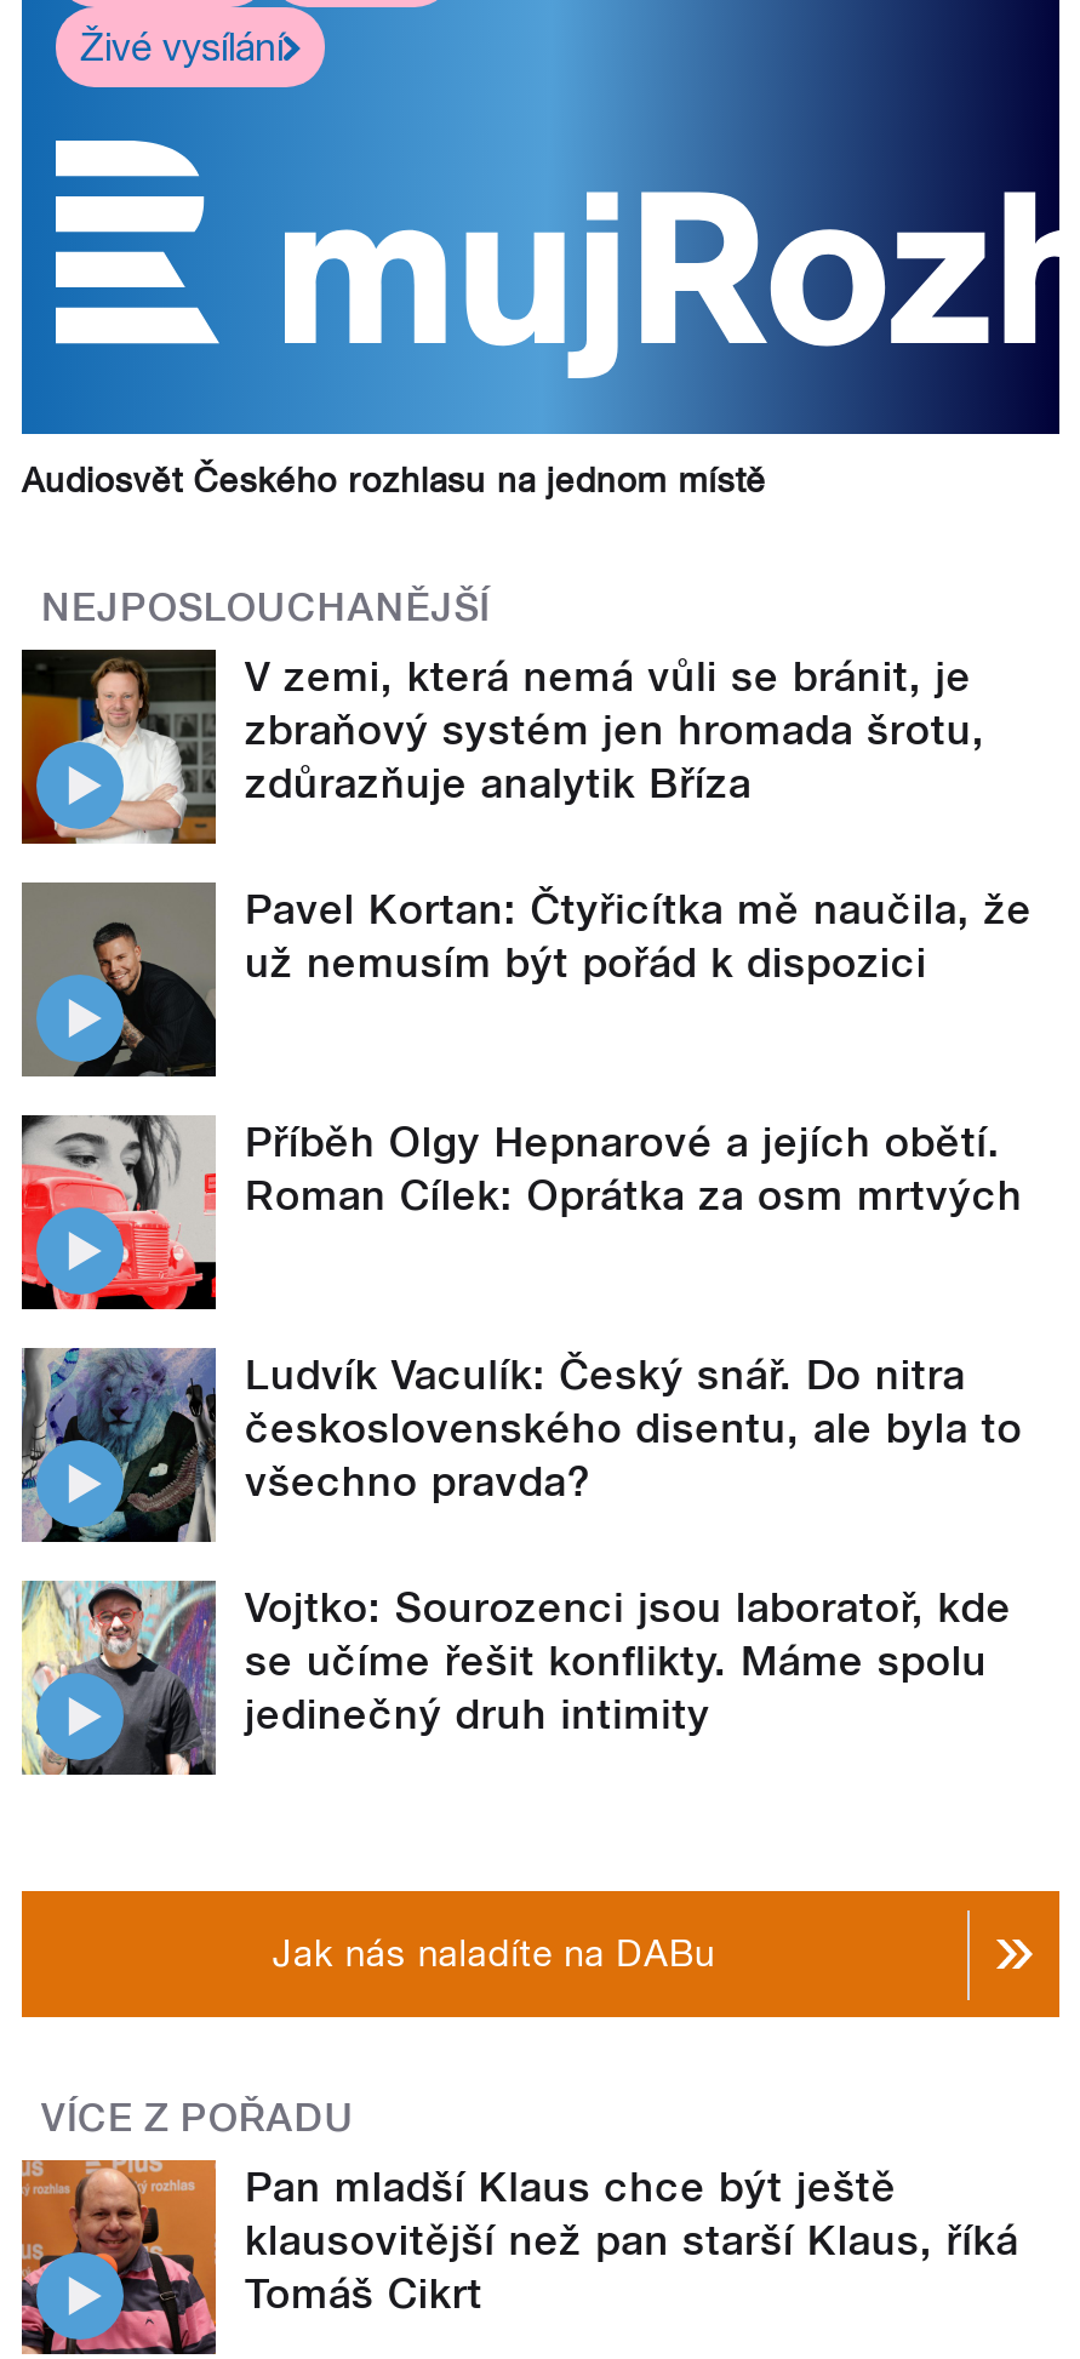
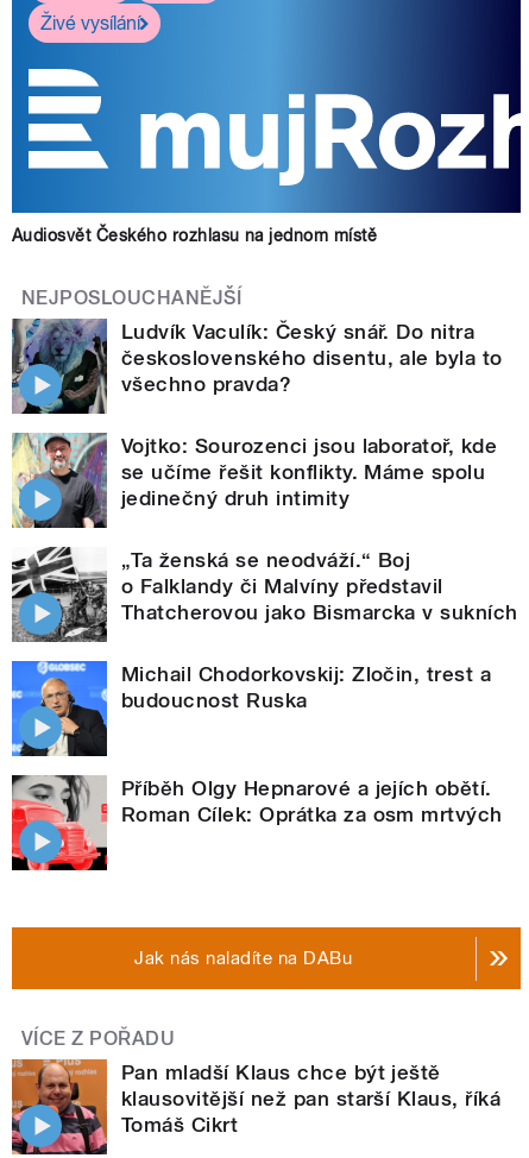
- [image]
- V zemi, která nemá vůli se bránit, je
- zbraňový systém jen hromada šrotu,
- zdůrazňuje analytik Bříza
- Pavel Kortan: Čtyřicítka mě naučila, že
- už nemusím být pořád k dispozici

- [image]

moved down: [image] | Příběh Olgy Hepnarové a jejích obětí. | Roman Cílek: Oprátka za osm mrtvých

moved up: [image] | Ludvík Vaculík: Český snář. Do nitra | československého disentu, ale byla to | všechno pravda? | Vojtko: Sourozenci jsou laboratoř, kde | se učíme řešit konflikty. Máme spolu | jedinečný druh intimity

+ [image]
+ „Ta ženská se neodváží.“ Boj
+ o Falklandy či Malvíny představil
+ Thatcherovou jako Bismarcka v sukních
+ Michail Chodorkovskij: Zločin, trest a
+ budoucnost Ruska

+ [image]
